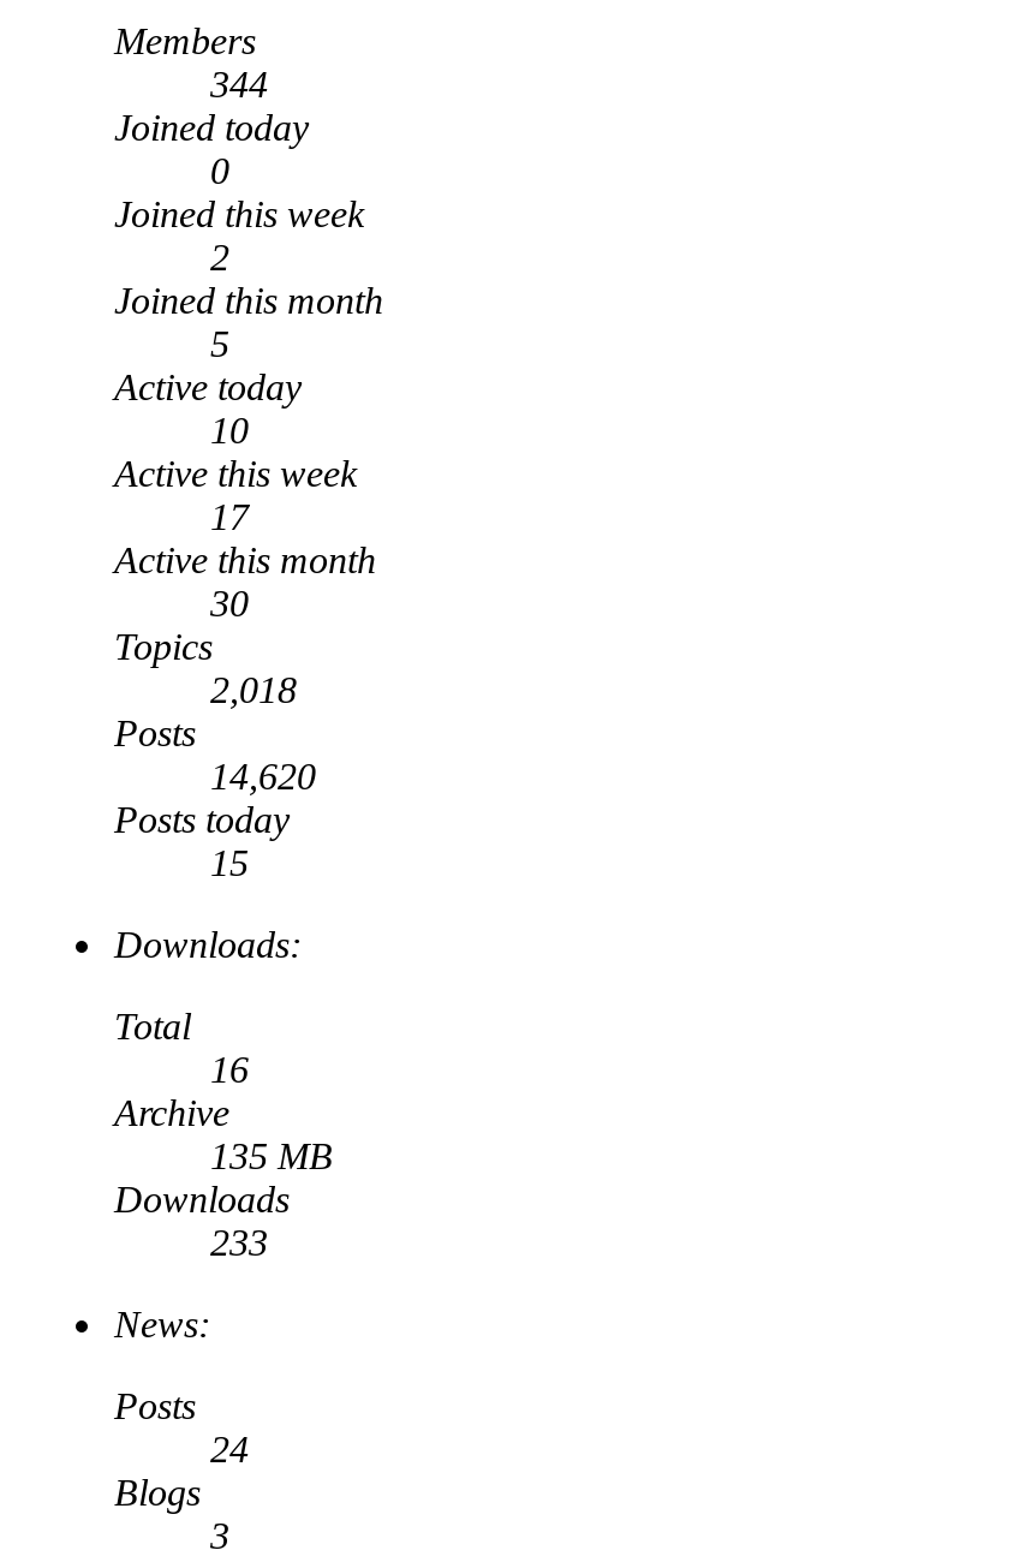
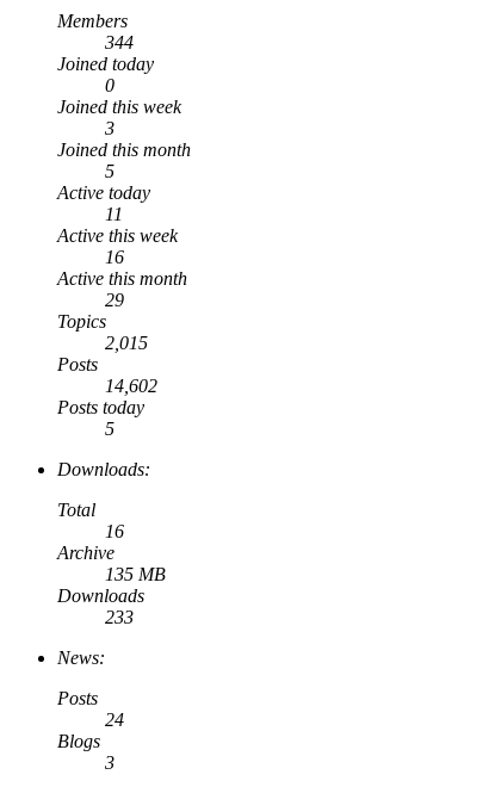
- 2
+ 3

- 10
+ 11

- 17
+ 16

- 30
+ 29

- 2,018
+ 2,015

- 14,620
+ 14,602

- 15
+ 5
